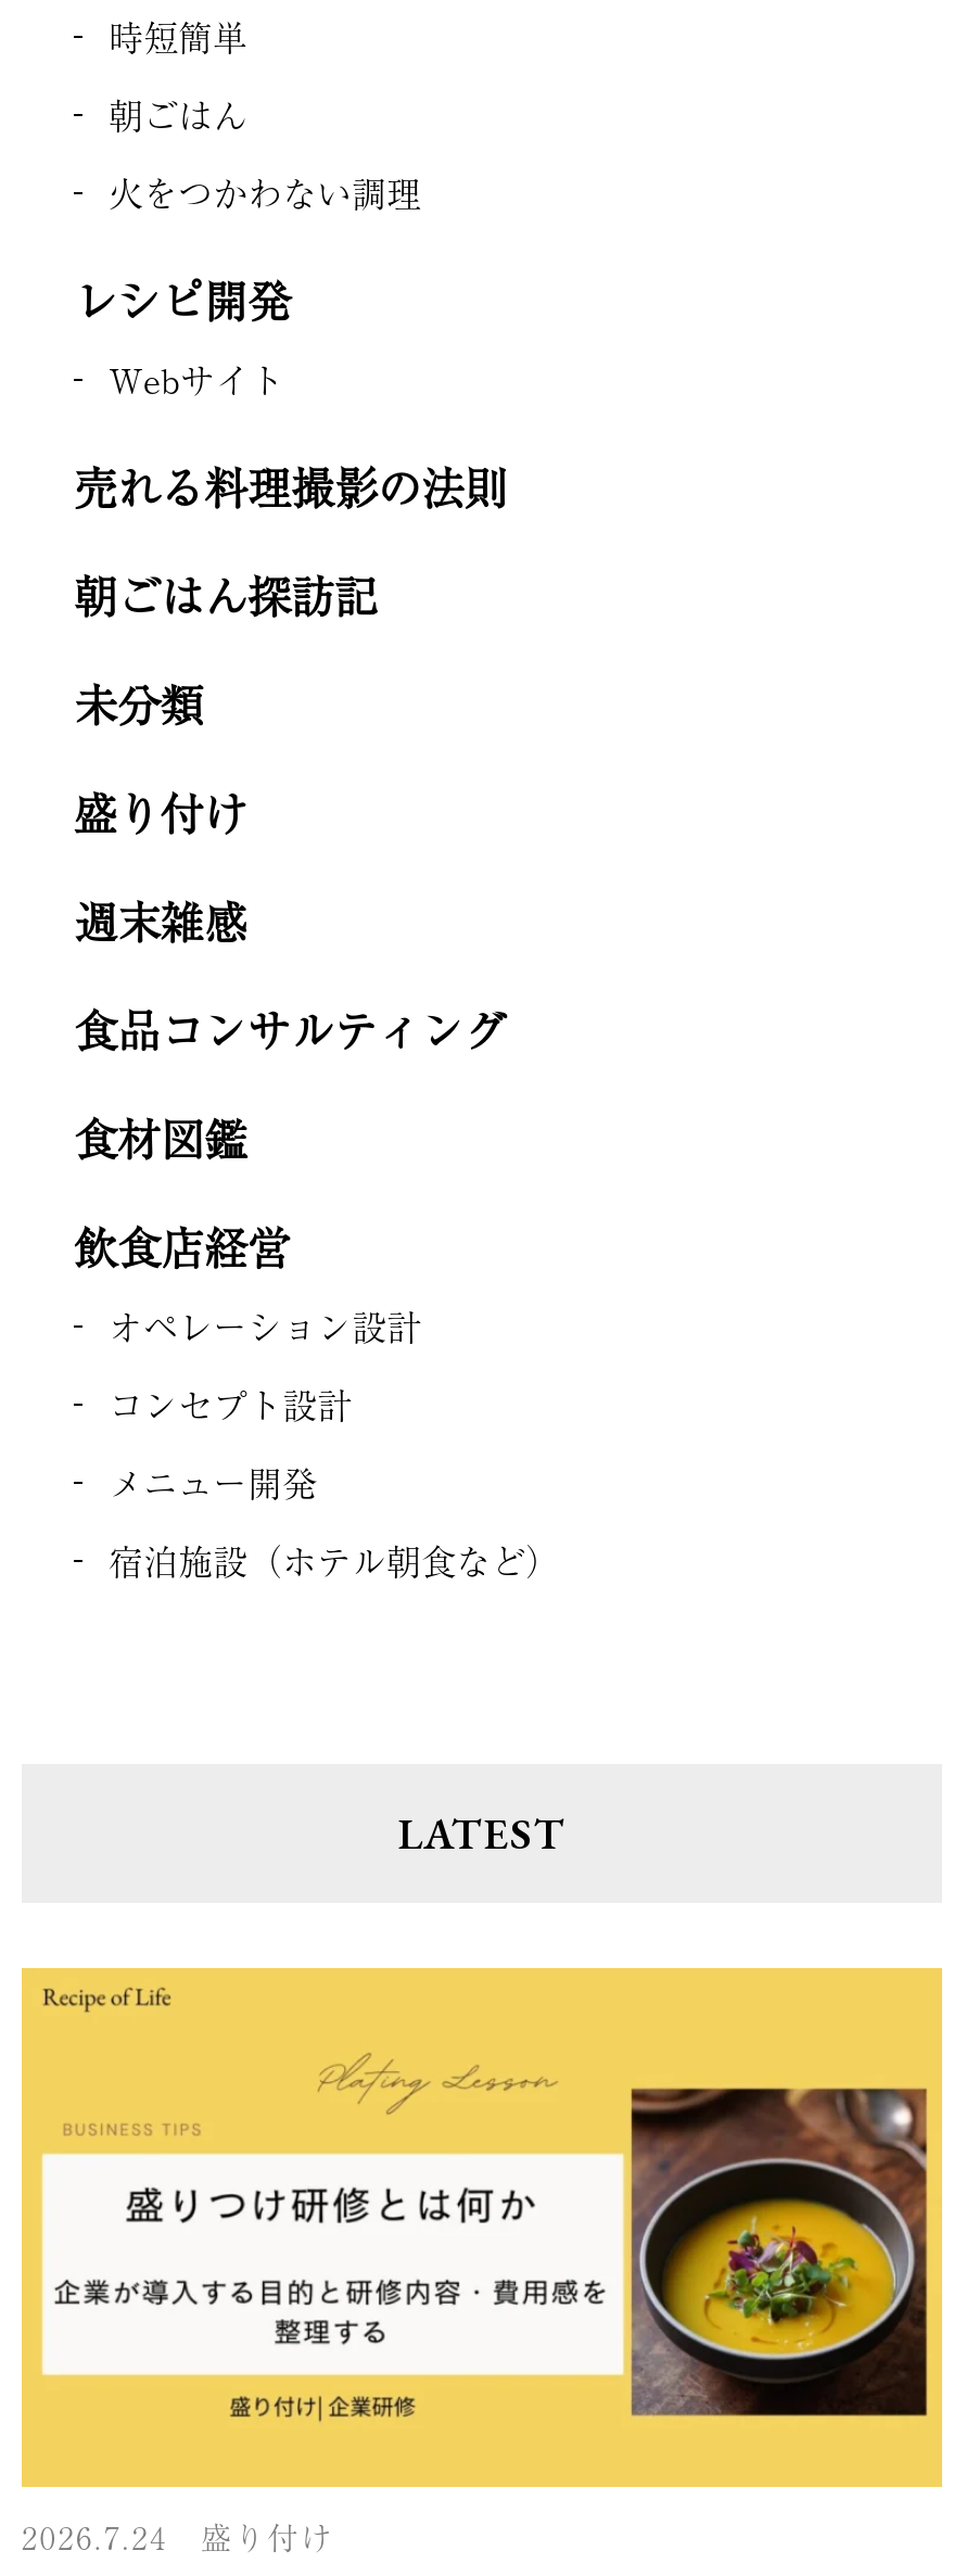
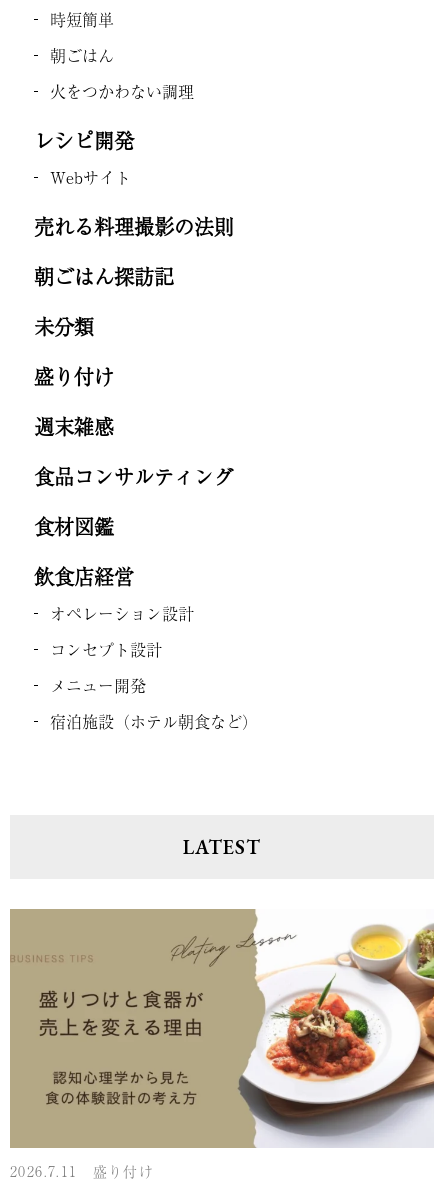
- [image]
- 2026.7.24 盛り付け
+ [image]
+ 2026.7.11 盛り付け
